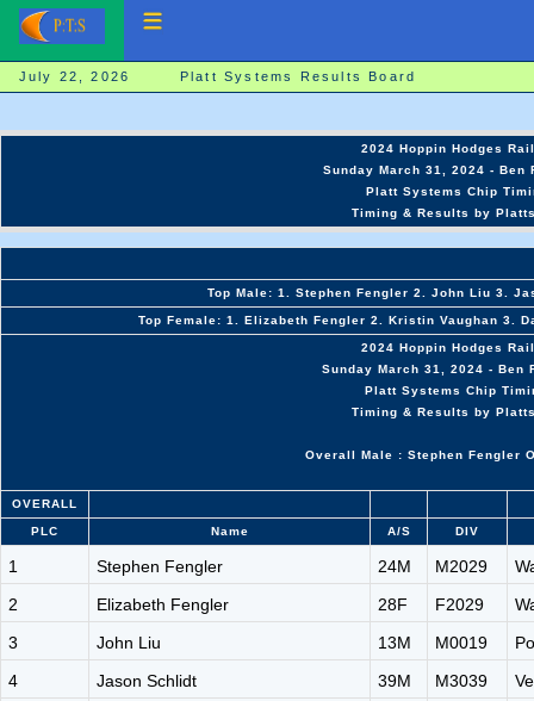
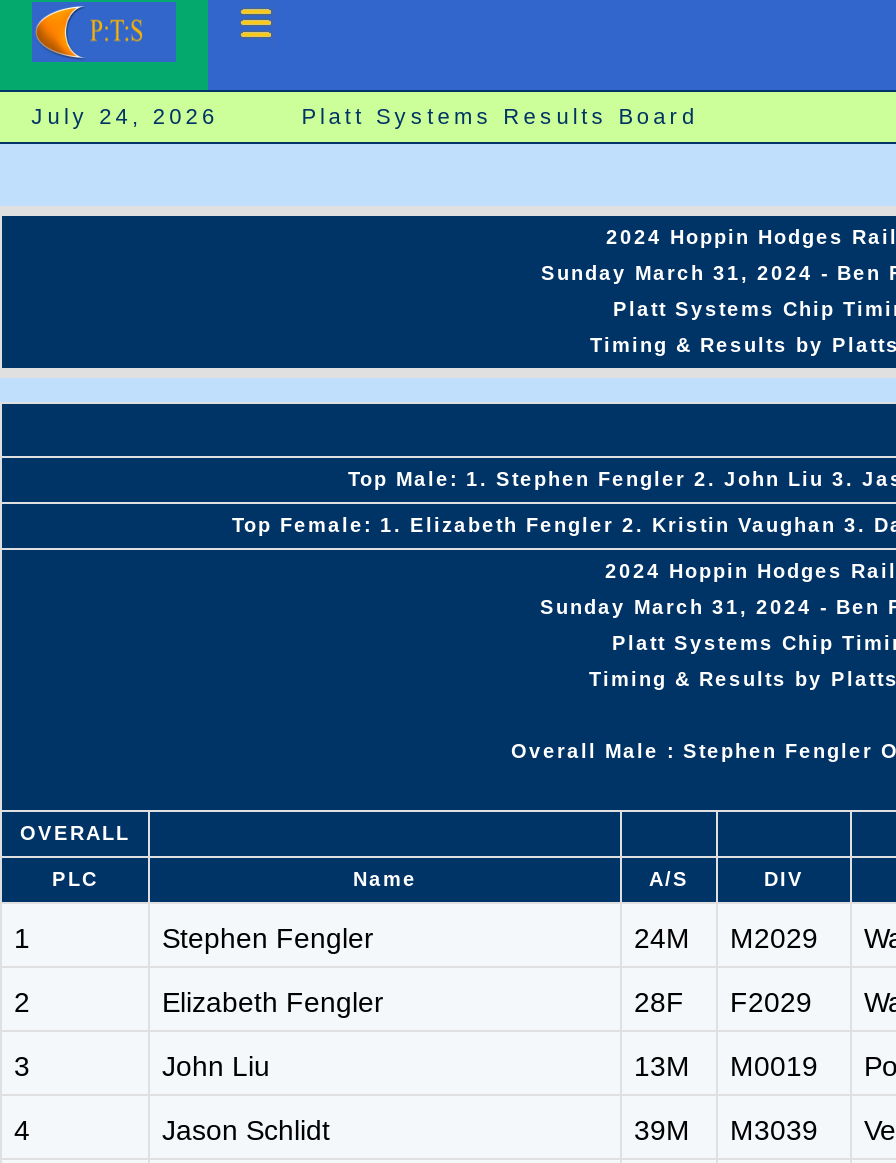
- July 22, 2026 Platt Systems Results Board
+ July 24, 2026 Platt Systems Results Board
